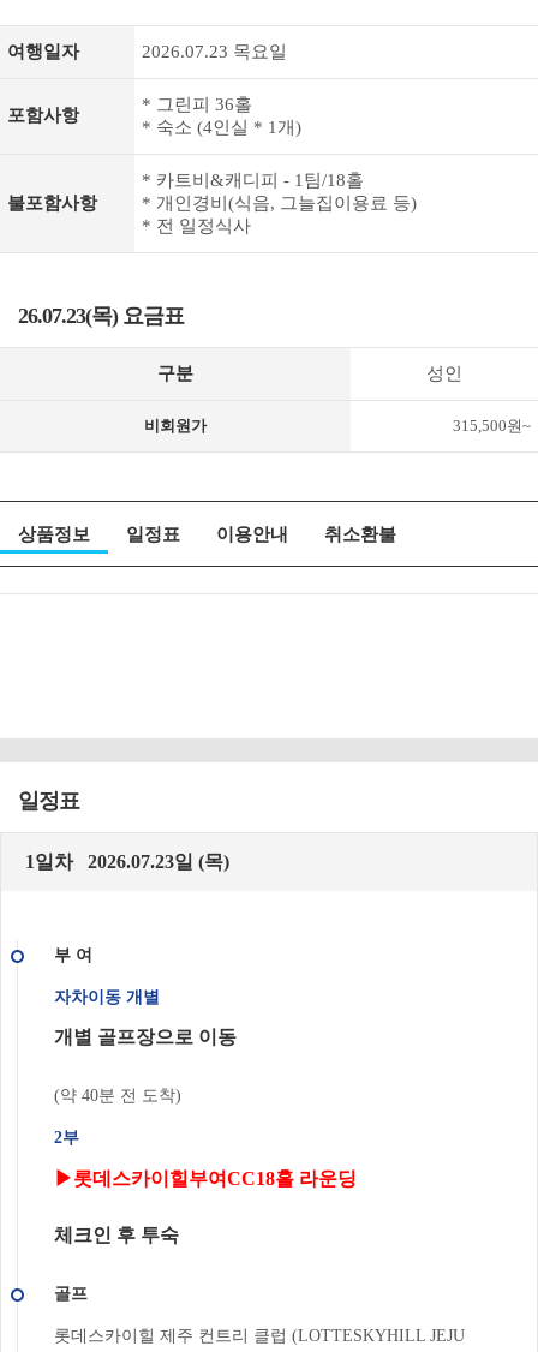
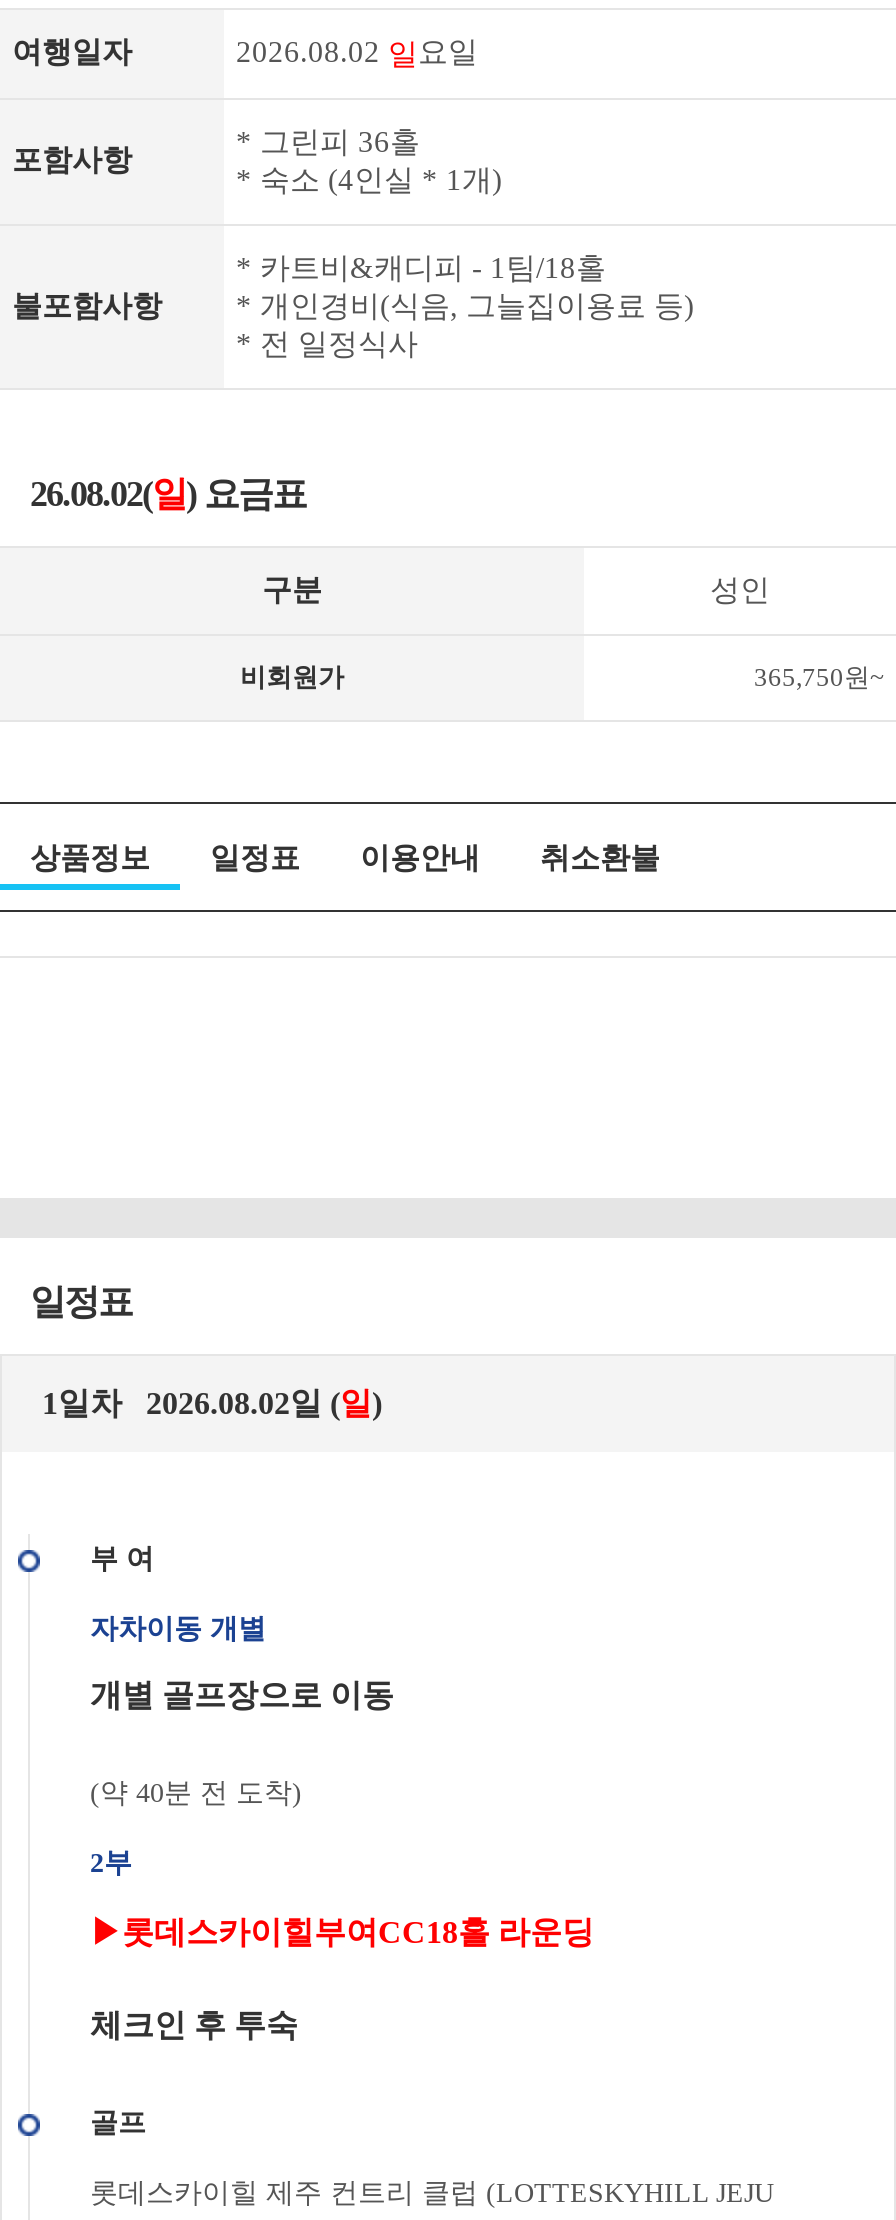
- 2026.07.23 목요일
+ 2026.08.02 일 요일

- 26.07.23(목) 요금표
+ 26.08.02(일) 요금표

- 315,500원~
+ 365,750원~

- 1일차 2026.07.23일 (목)
+ 1일차 2026.08.02일 (일)
